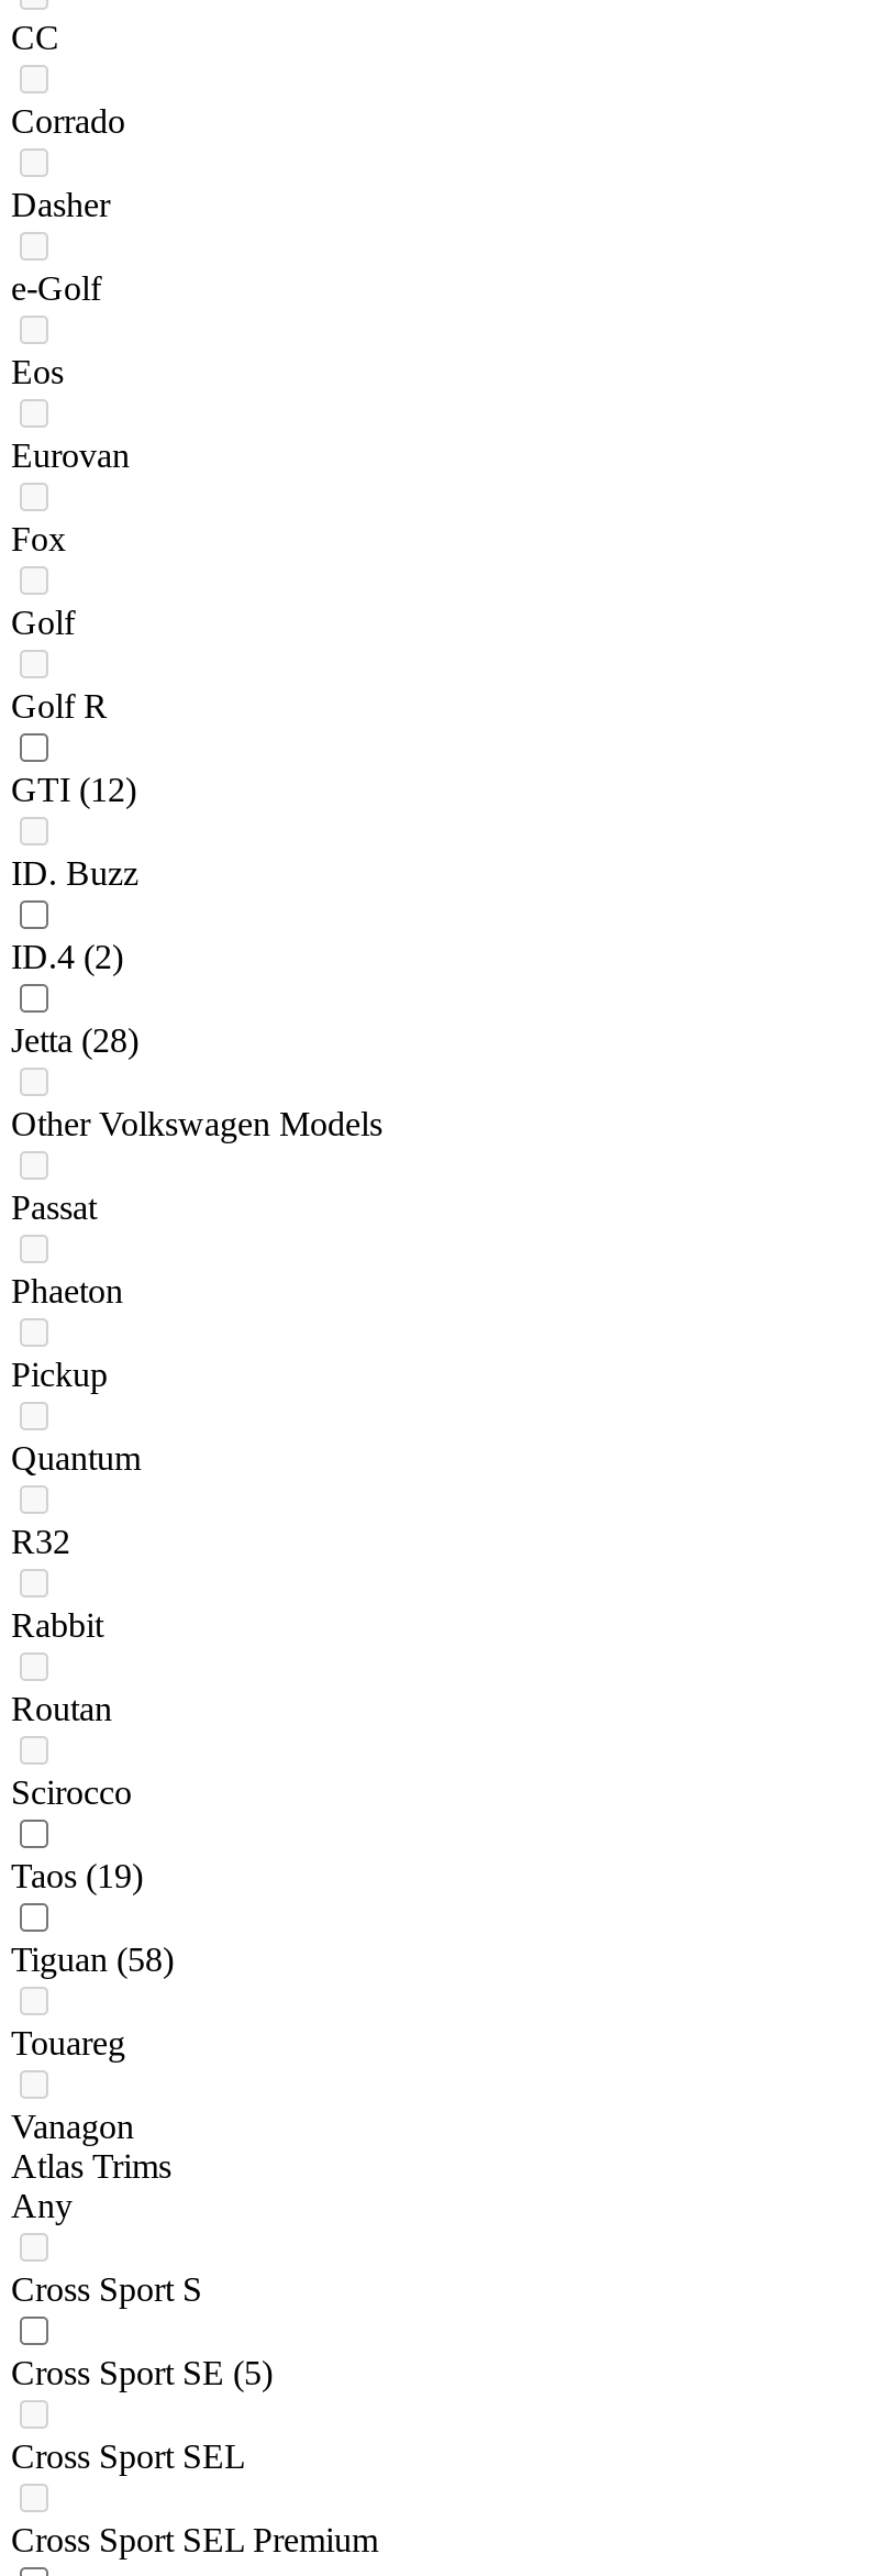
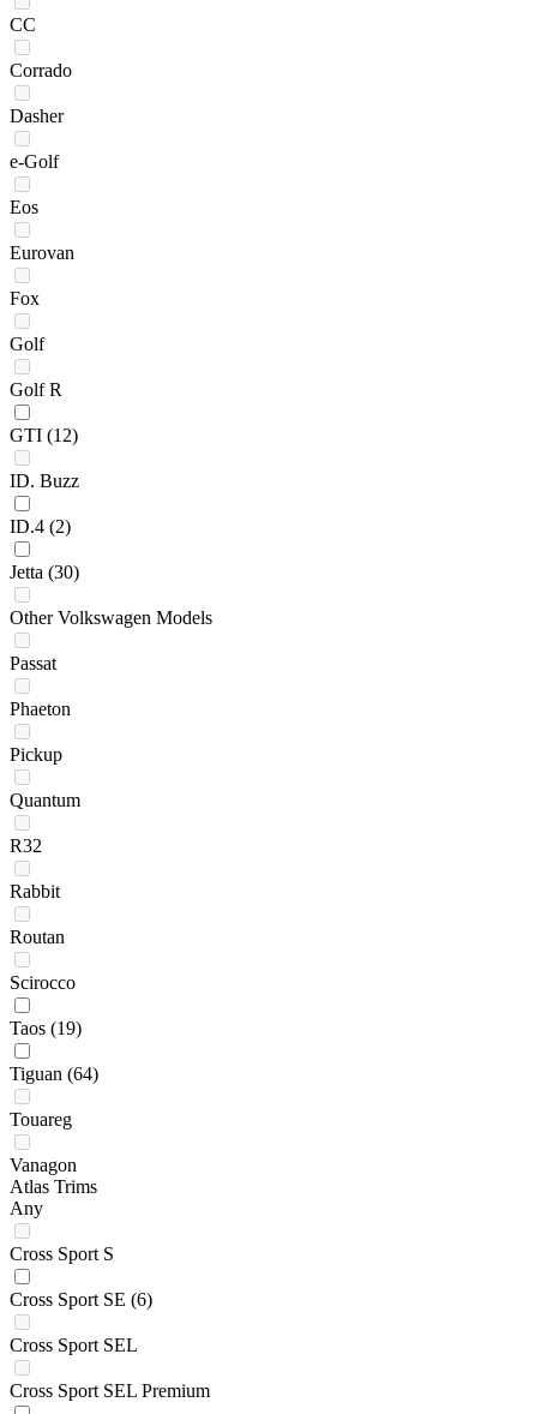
- Jetta (28)
+ Jetta (30)

- Tiguan (58)
+ Tiguan (64)

- Cross Sport SE (5)
+ Cross Sport SE (6)
